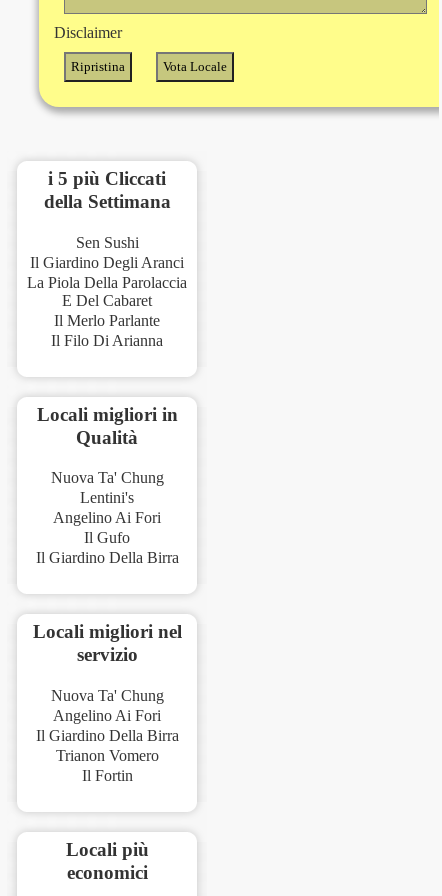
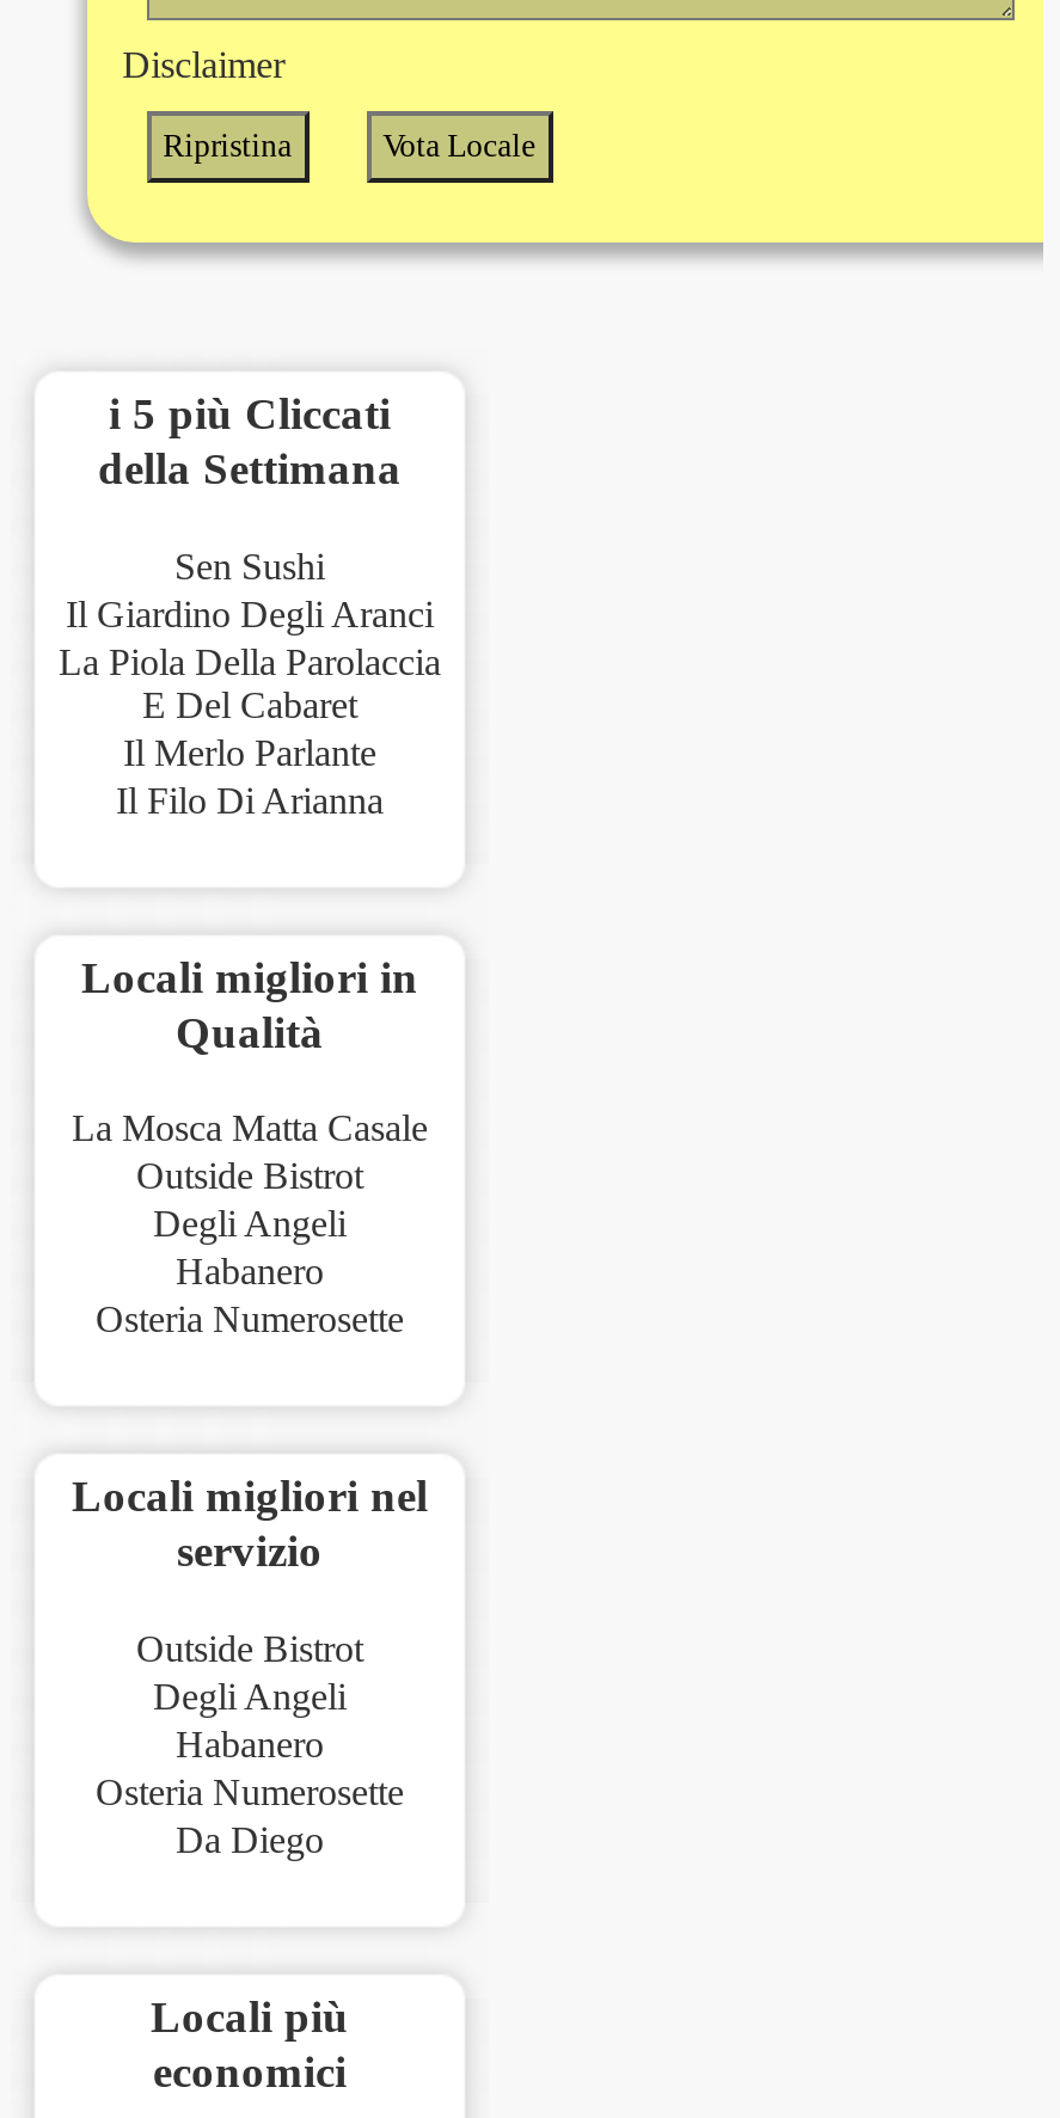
- Nuova Ta' Chung
- Lentini's
- Angelino Ai Fori
- Il Gufo
- Il Giardino Della Birra
+ La Mosca Matta Casale
+ Outside Bistrot
+ Degli Angeli
+ Habanero
+ Osteria Numerosette

- Nuova Ta' Chung
- Angelino Ai Fori
- Il Giardino Della Birra
- Trianon Vomero
- Il Fortin
+ Outside Bistrot
+ Degli Angeli
+ Habanero
+ Osteria Numerosette
+ Da Diego
